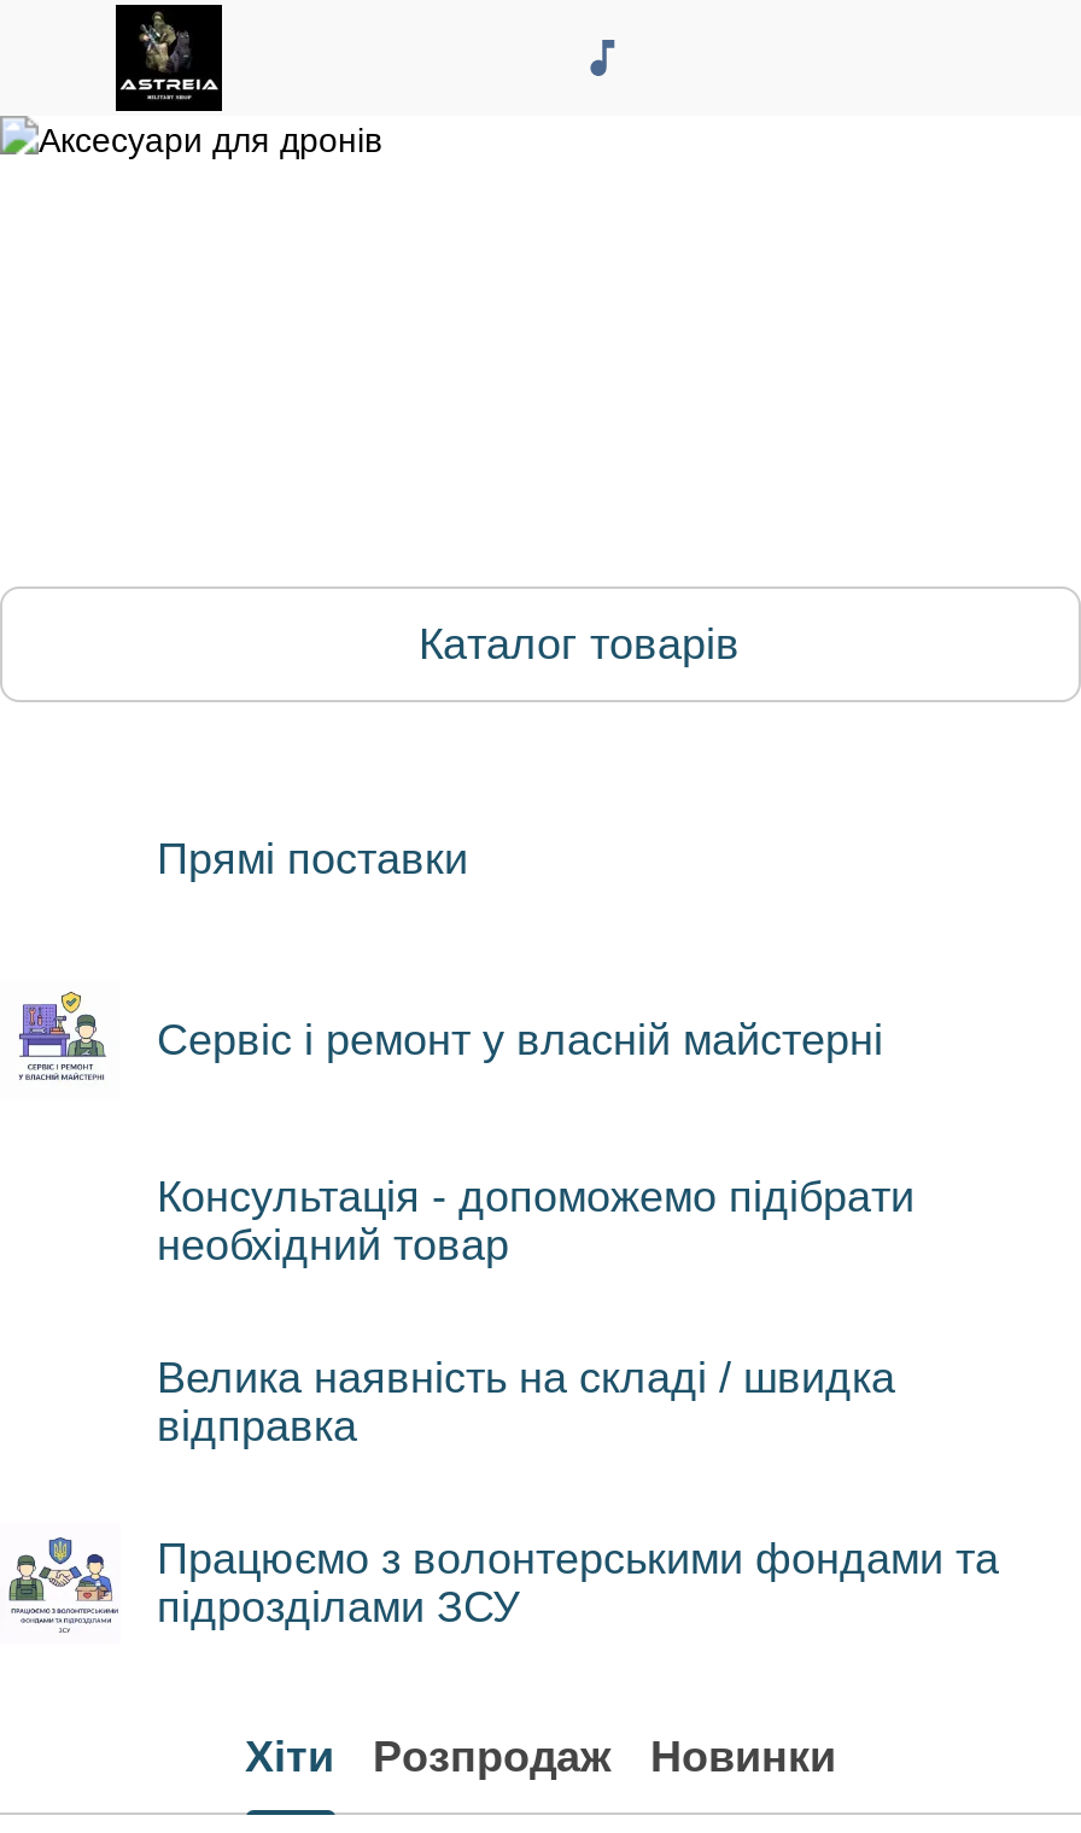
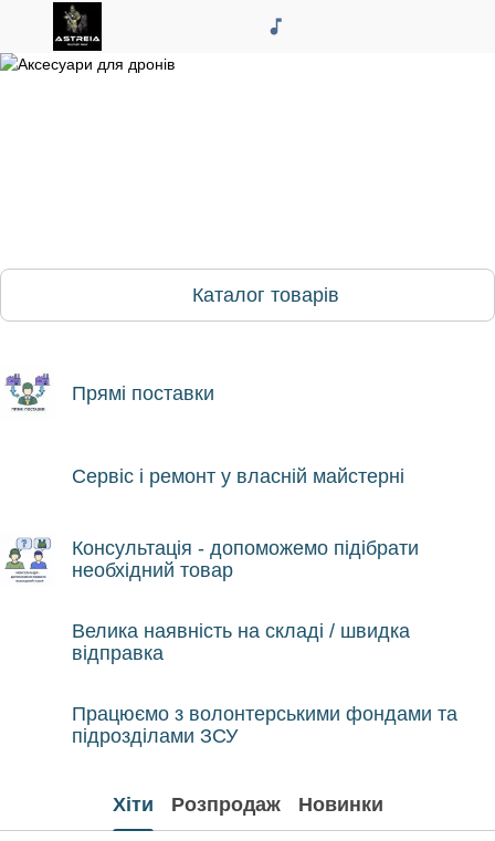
+ [image]

- [image]

+ [image]

- [image]
